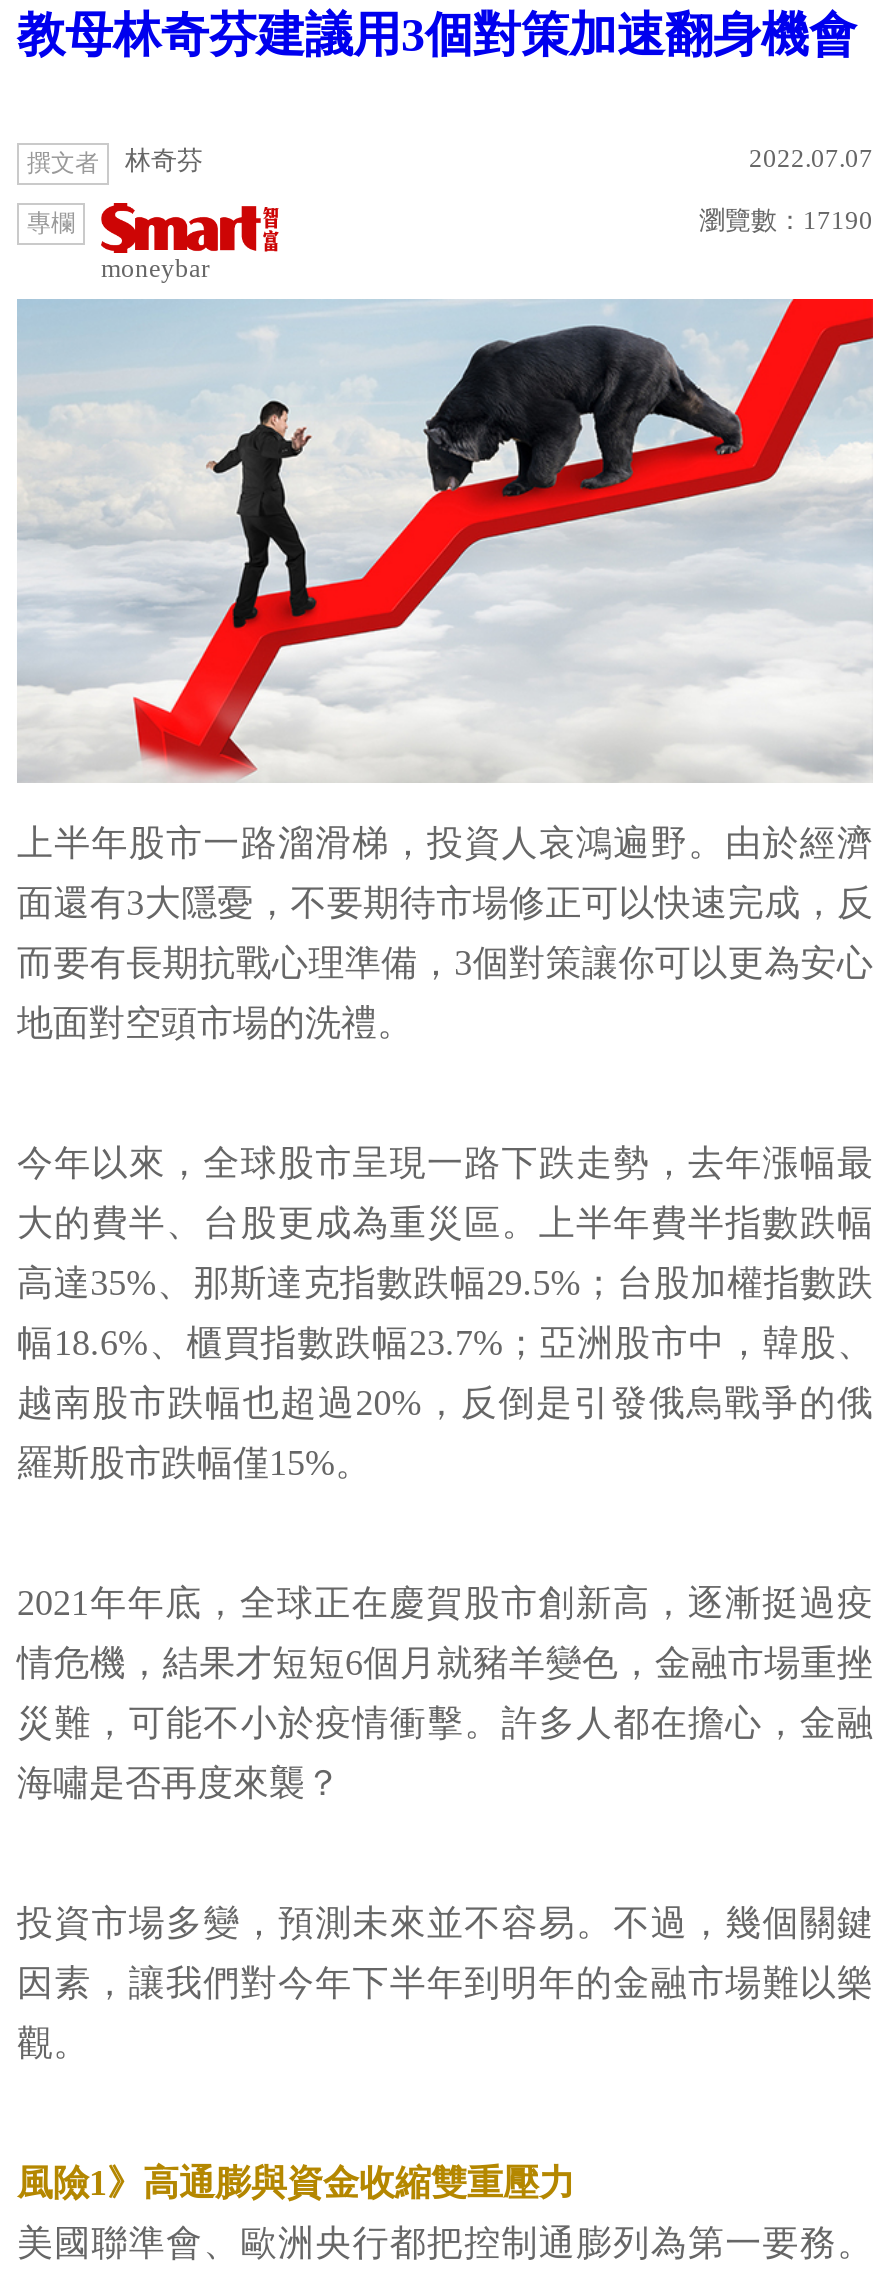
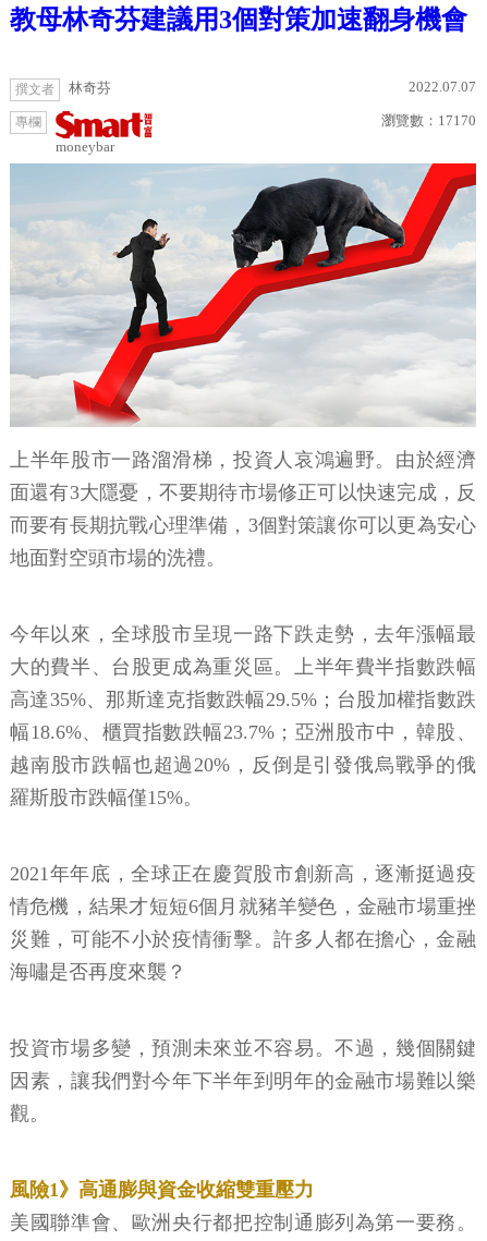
- 瀏覽數：17190
+ 瀏覽數：17170
